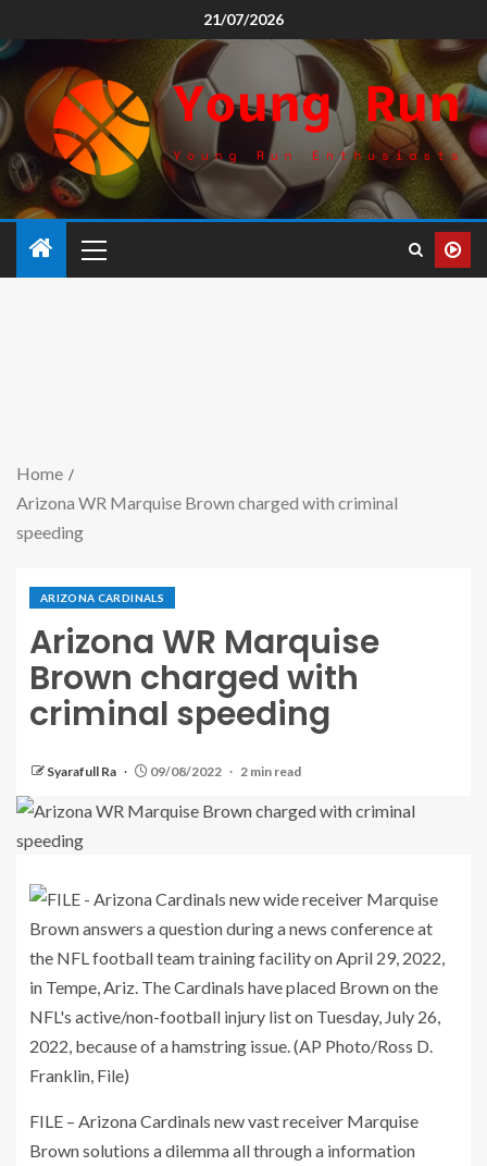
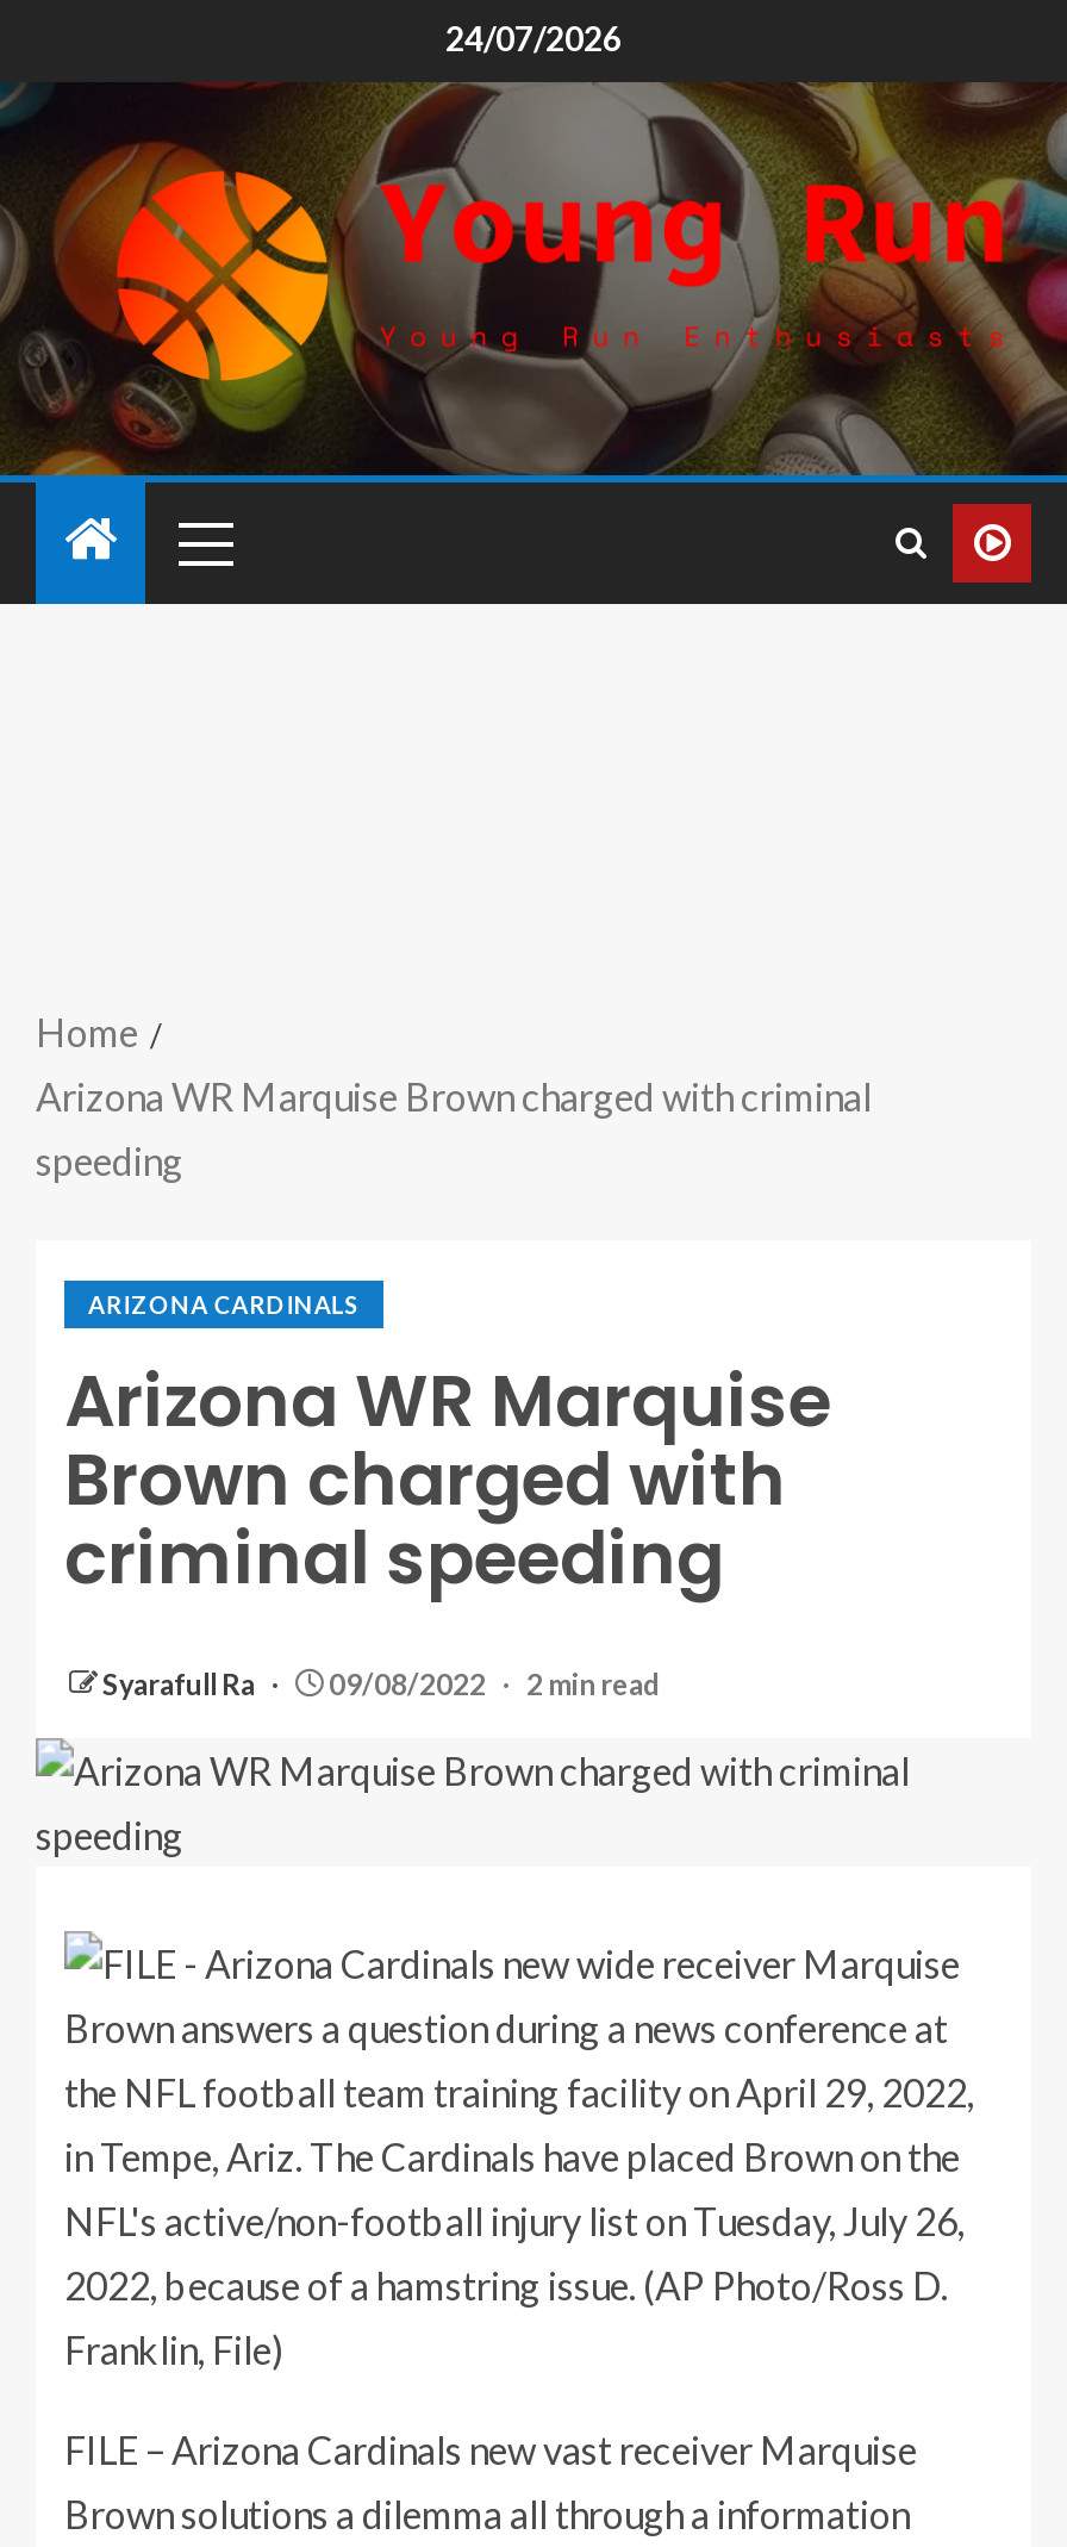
- 21/07/2026
+ 24/07/2026
